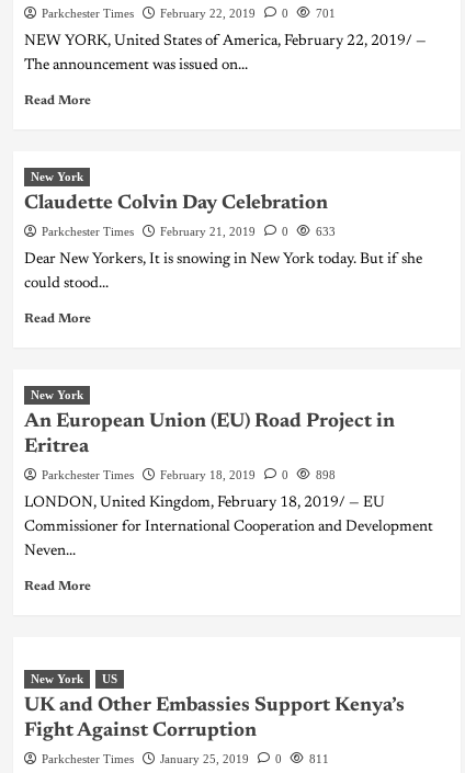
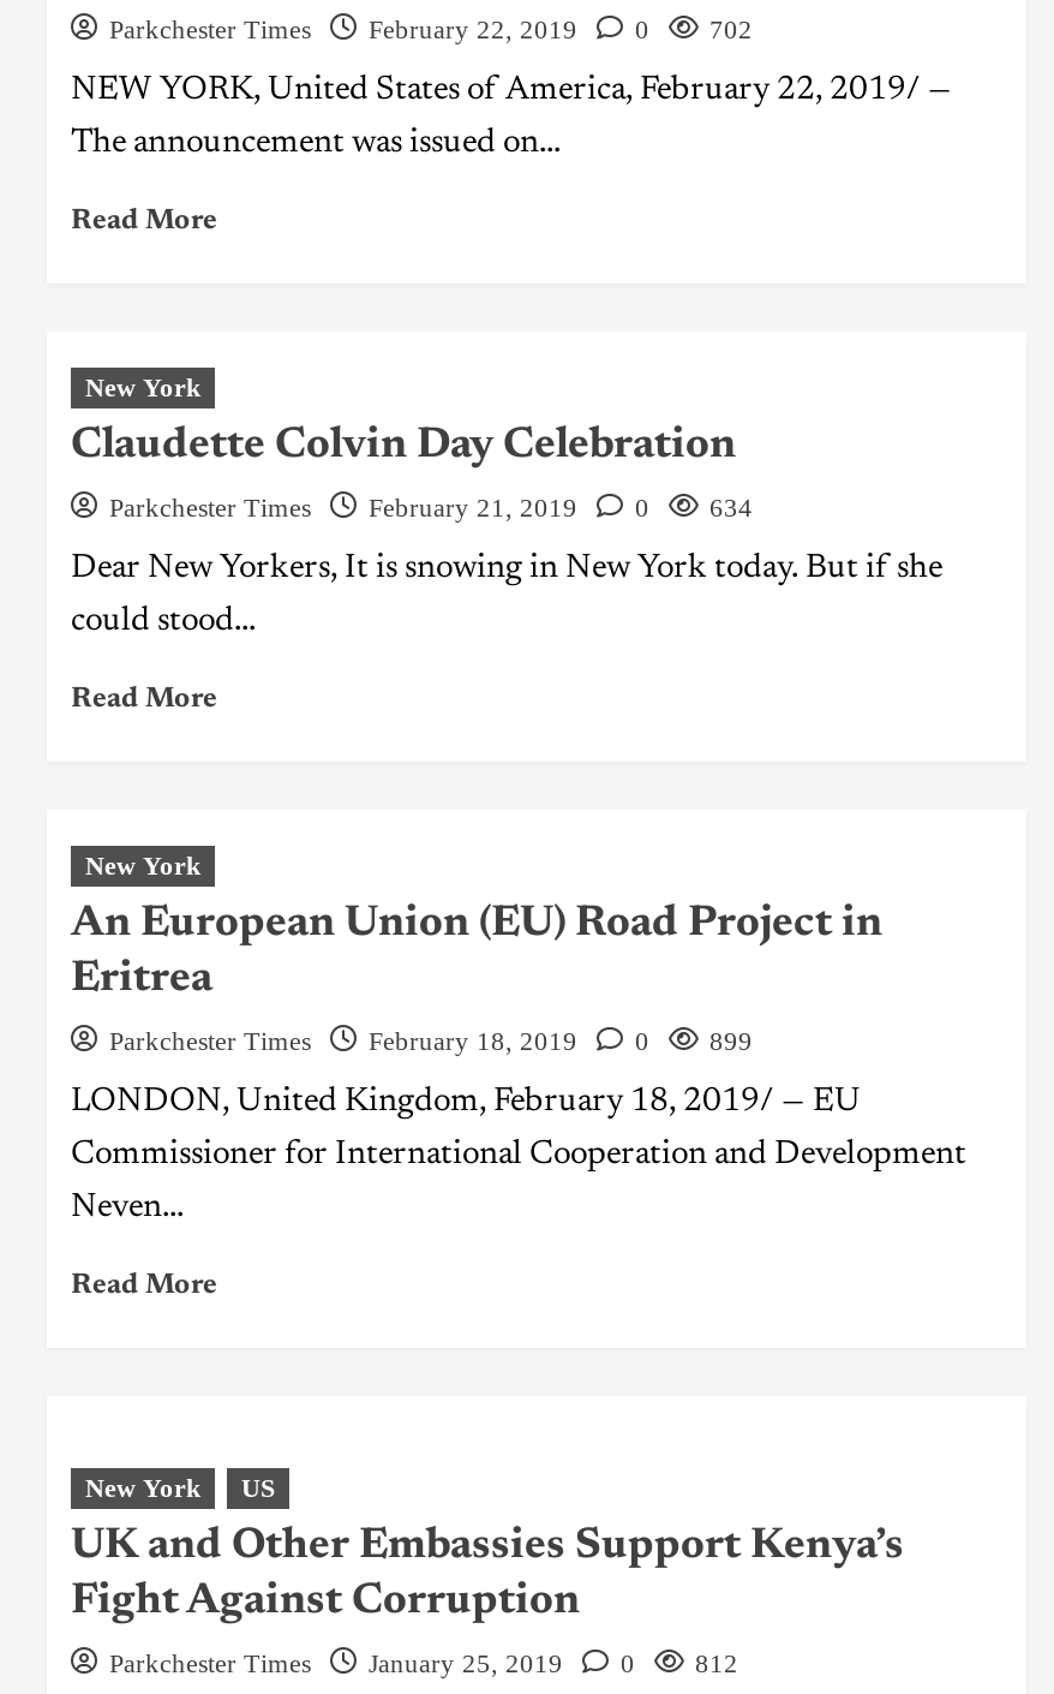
- 701
+ 702

- 633
+ 634

- 898
+ 899

- 811
+ 812
